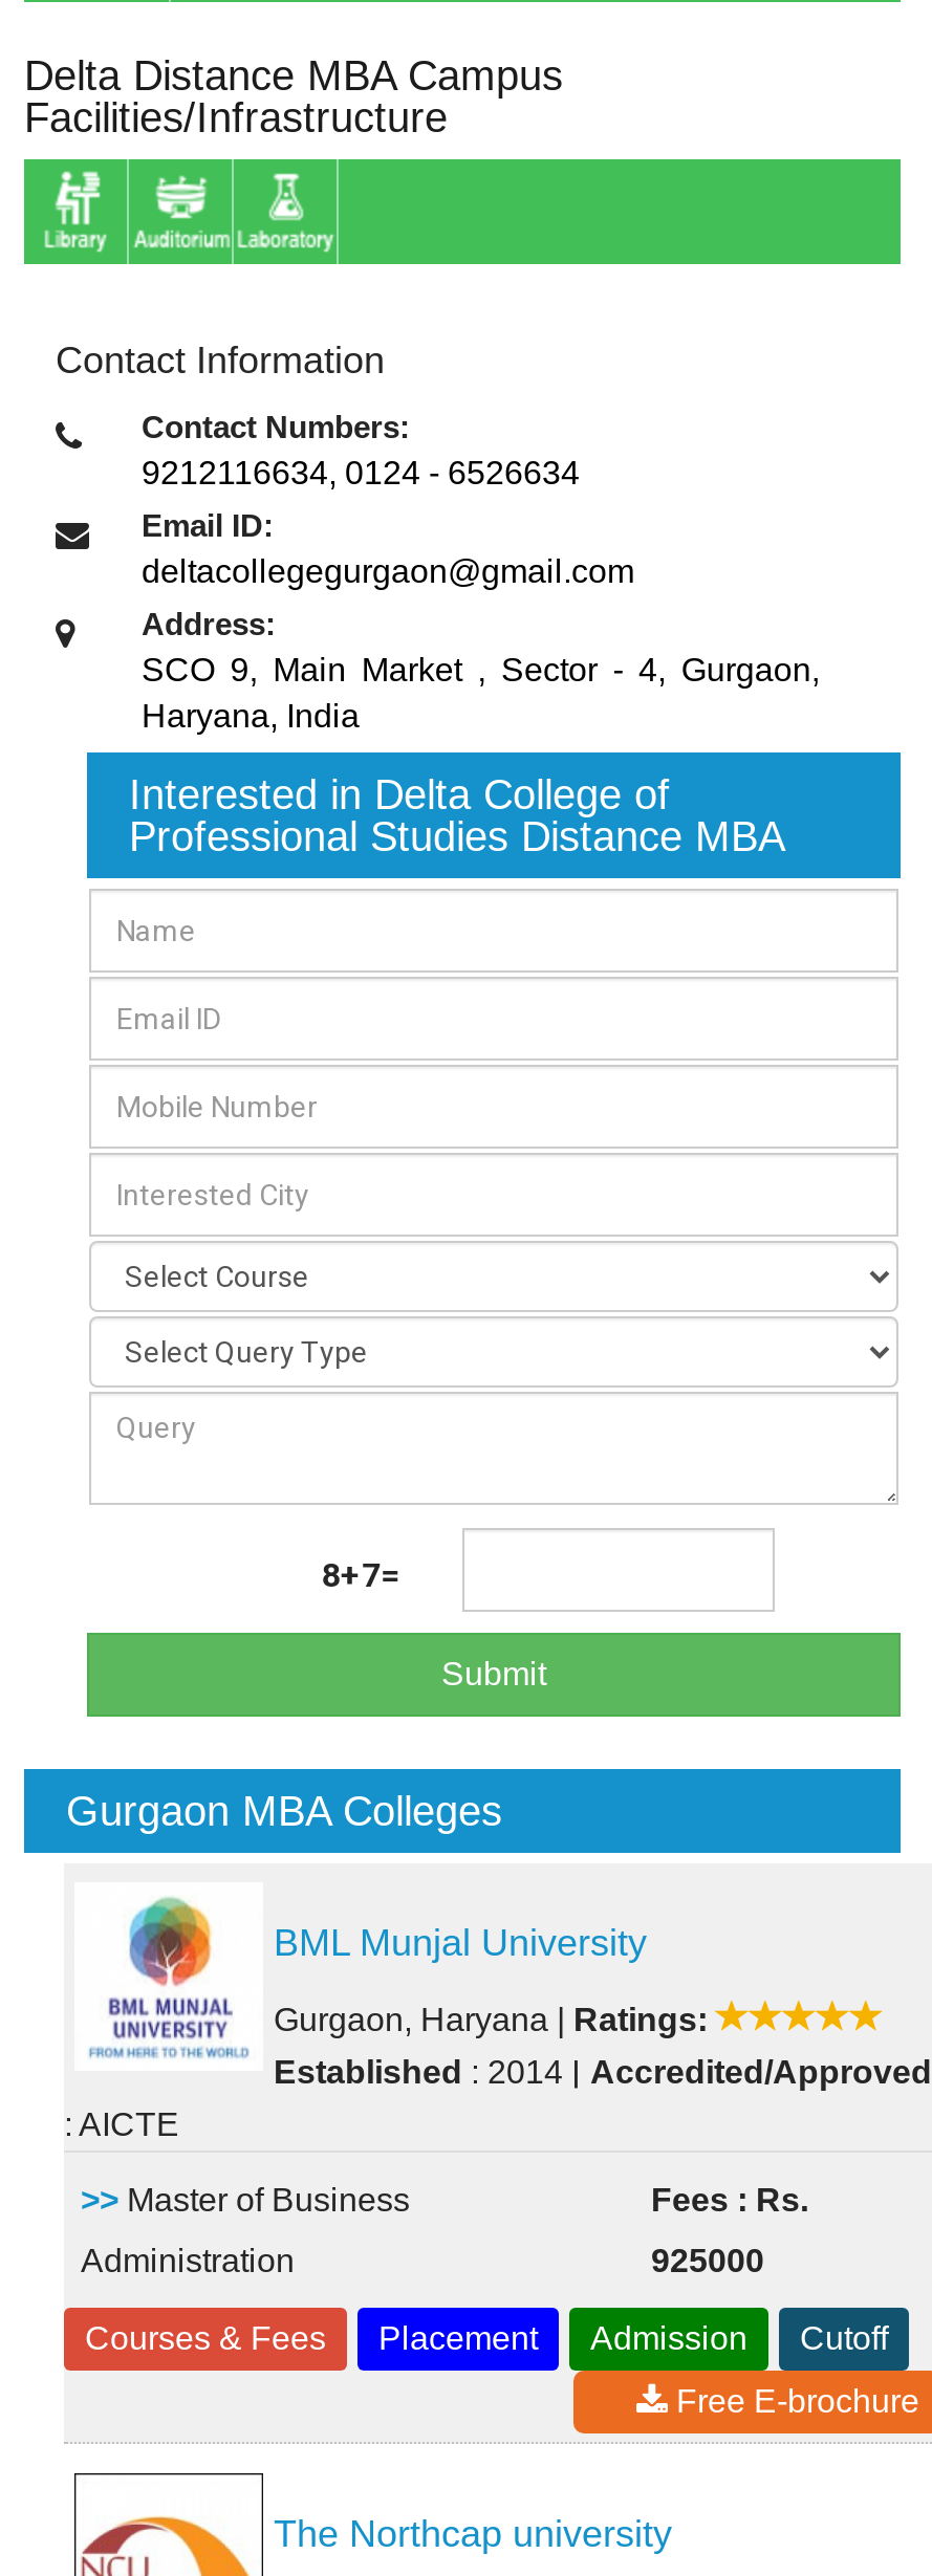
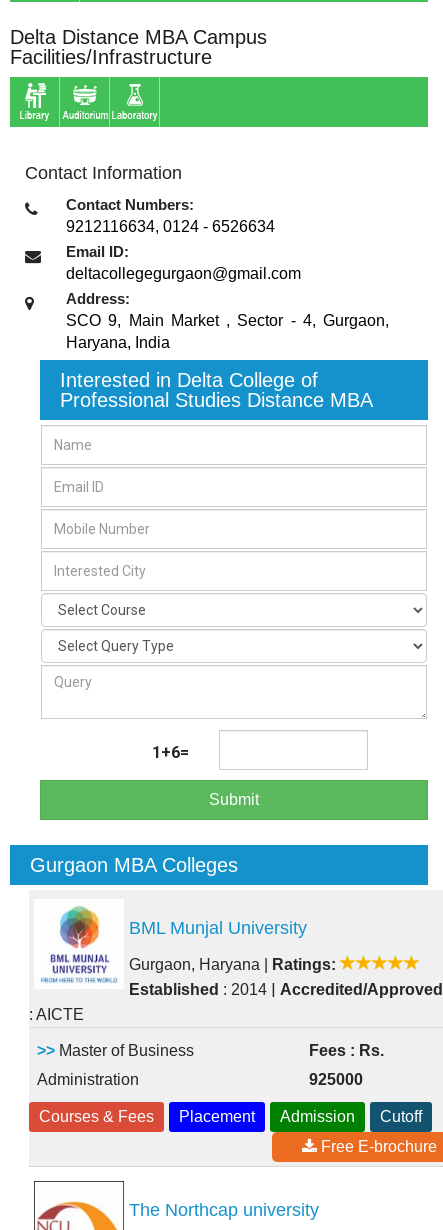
- 8+7=
+ 1+6=
